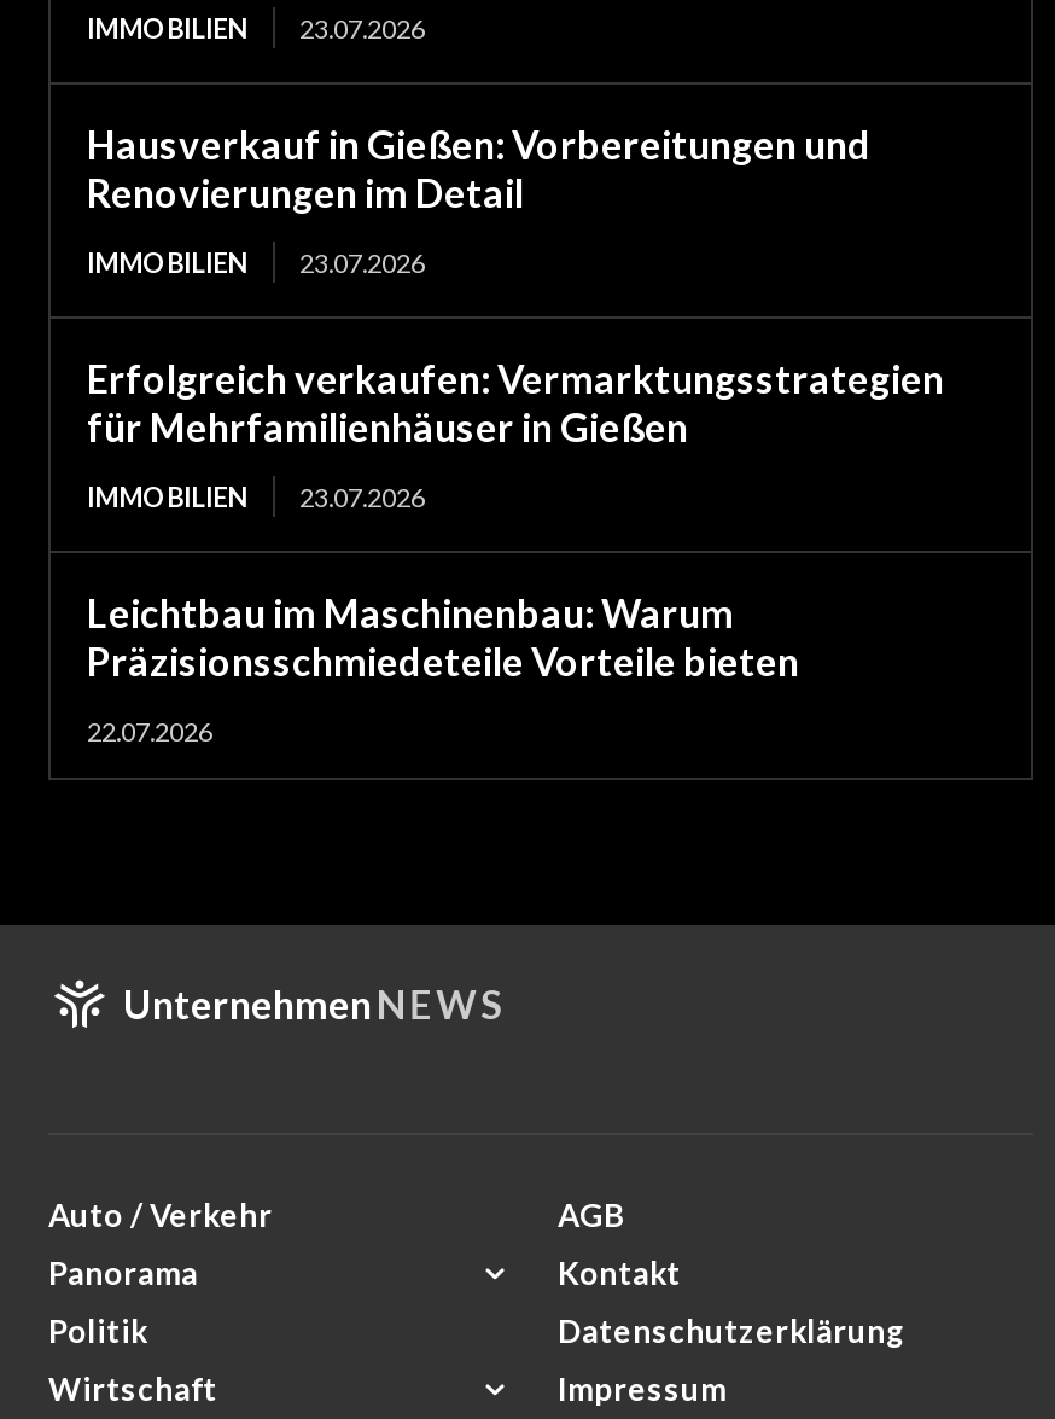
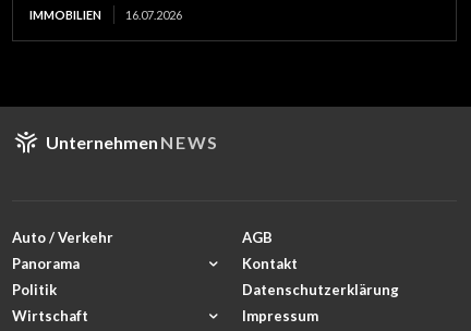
- 23.07.2026
- Hausverkauf in Gießen: Vorbereitungen und
- Renovierungen im Detail
- IMMOBILIEN
- 23.07.2026
- Erfolgreich verkaufen: Vermarktungsstrategien
- für Mehrfamilienhäuser in Gießen
- IMMOBILIEN
- 23.07.2026
- Leichtbau im Maschinenbau: Warum
- Präzisionsschmiedeteile Vorteile bieten
- 22.07.2026
+ 16.07.2026
